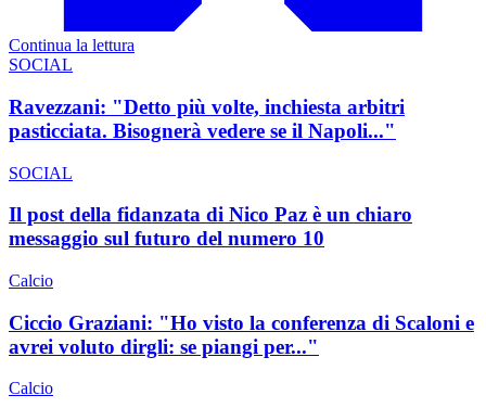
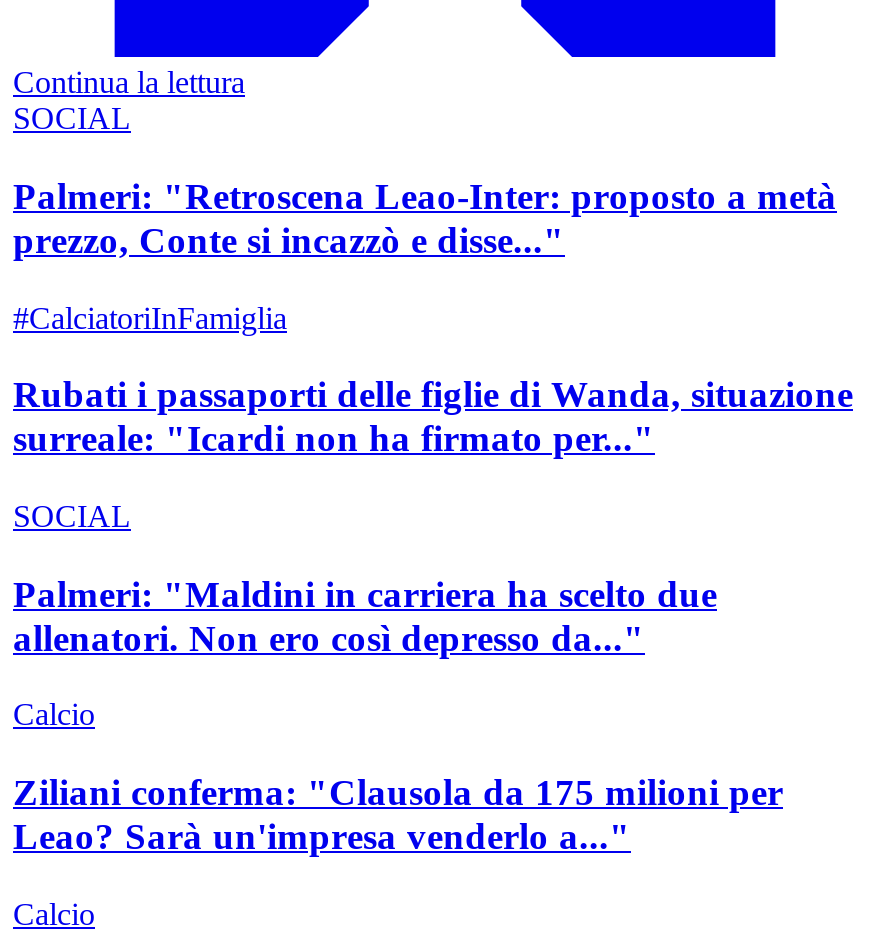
- Ravezzani: "Detto più volte, inchiesta arbitri
- pasticciata. Bisognerà vedere se il Napoli..."
+ Palmeri: "Retroscena Leao-Inter: proposto a metà
+ prezzo, Conte si incazzò e disse..."
+ #CalciatoriInFamiglia
+ Rubati i passaporti delle figlie di Wanda, situazione
+ surreale: "Icardi non ha firmato per..."

- Il post della fidanzata di Nico Paz è un chiaro
- messaggio sul futuro del numero 10
+ Palmeri: "Maldini in carriera ha scelto due
+ allenatori. Non ero così depresso da..."

- Ciccio Graziani: "Ho visto la conferenza di Scaloni e
- avrei voluto dirgli: se piangi per..."
+ Ziliani conferma: "Clausola da 175 milioni per
+ Leao? Sarà un'impresa venderlo a..."
